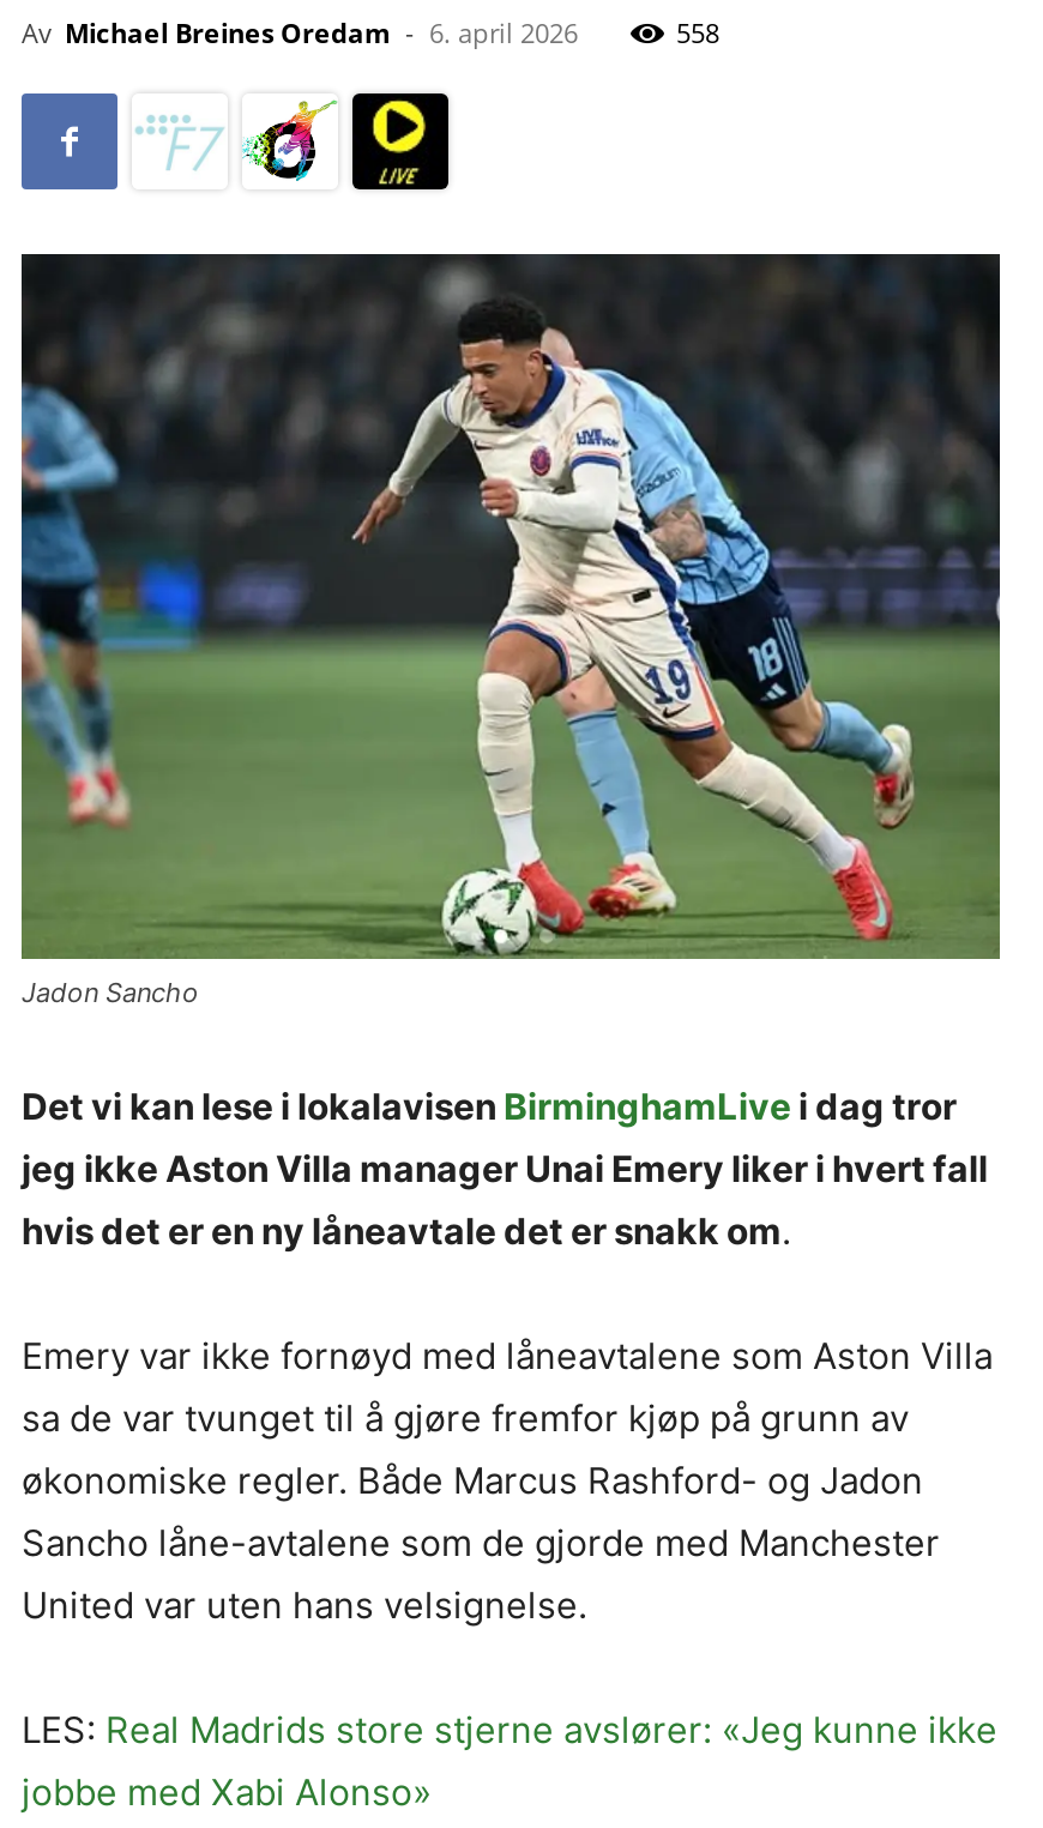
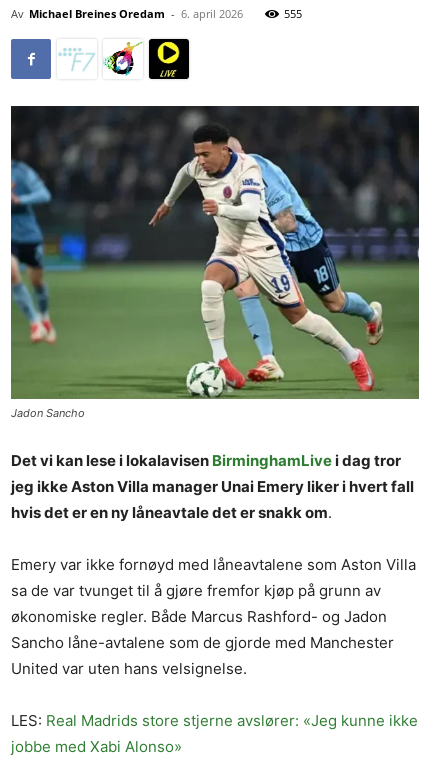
- 558
+ 555
